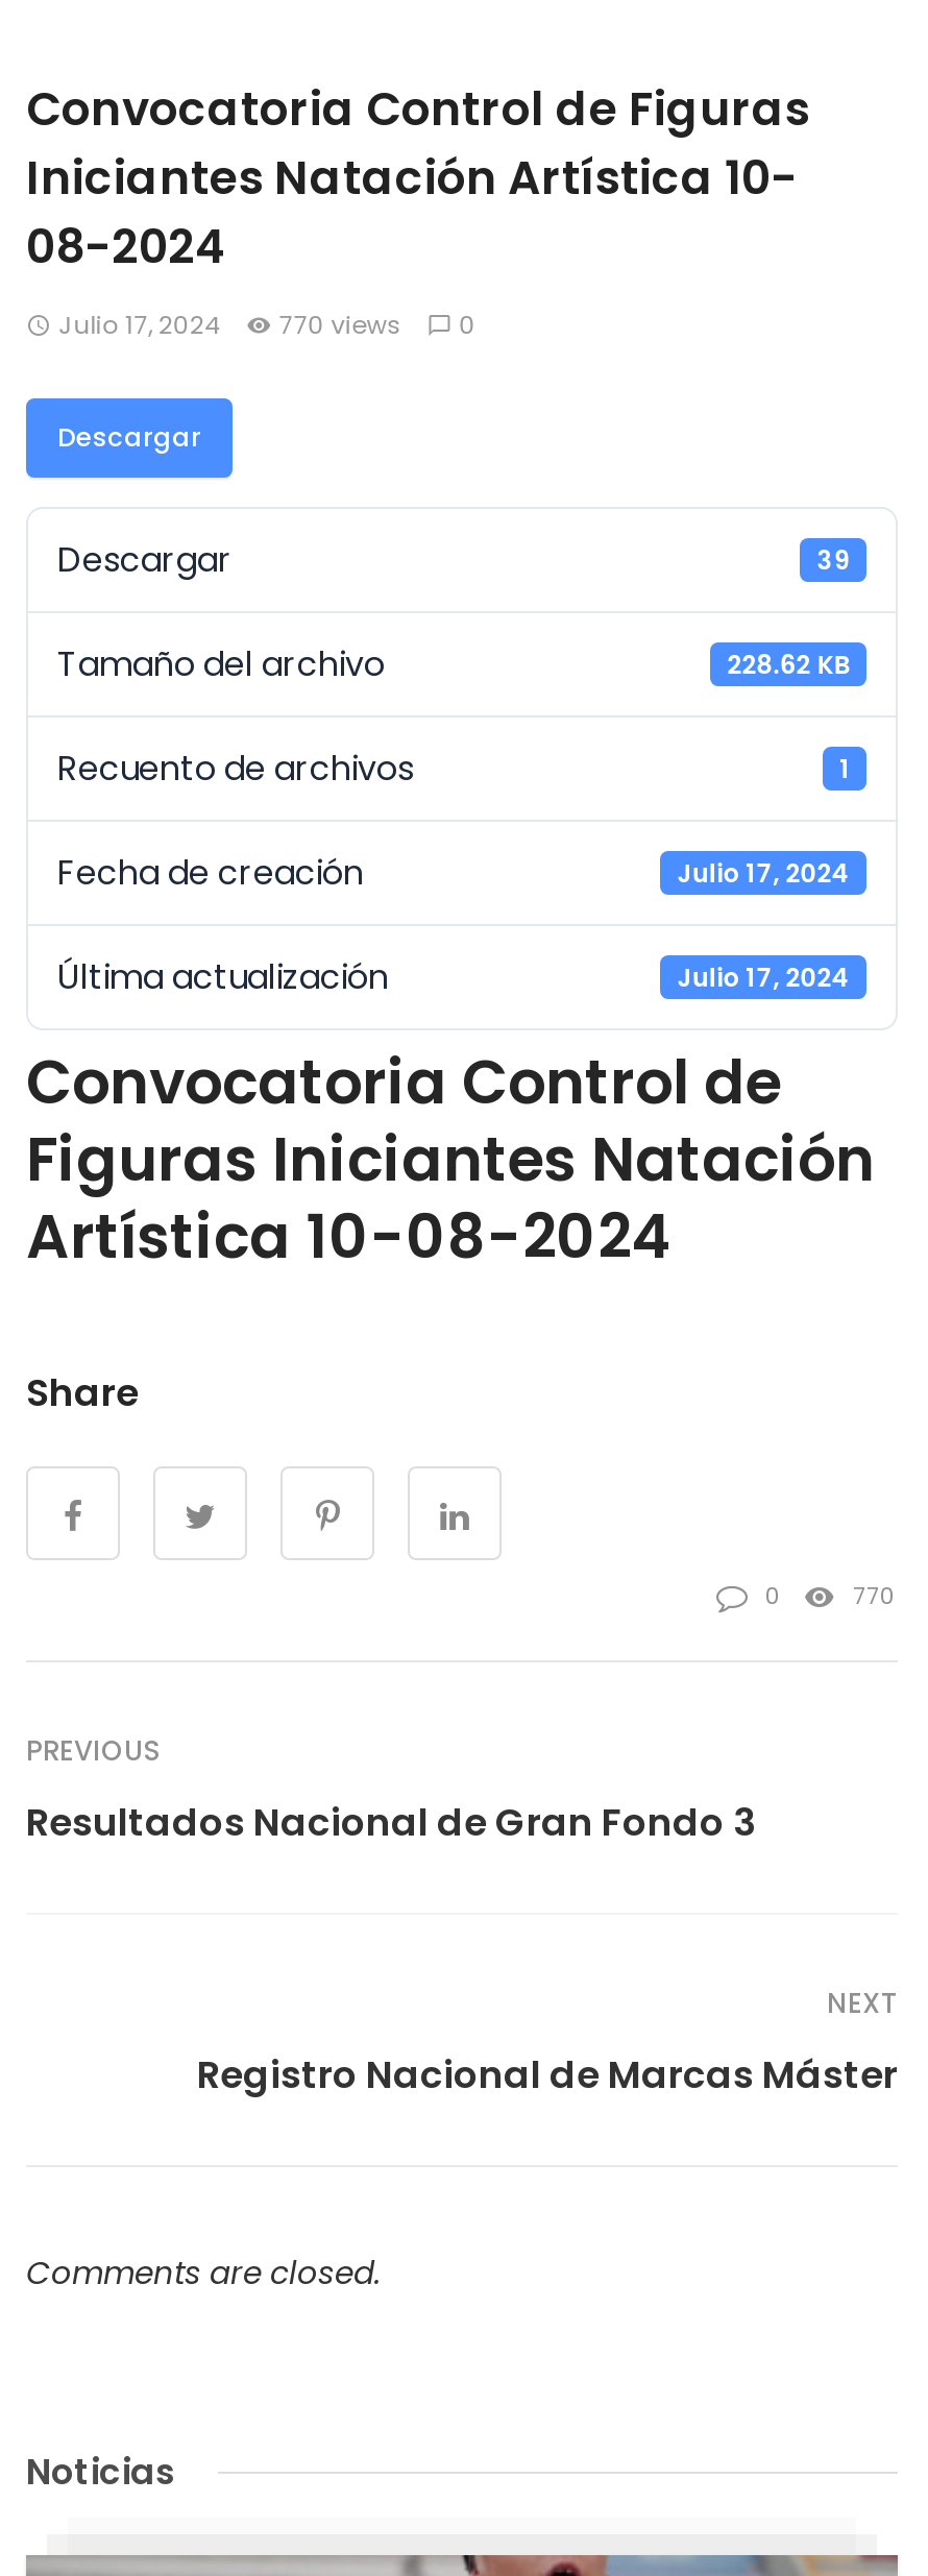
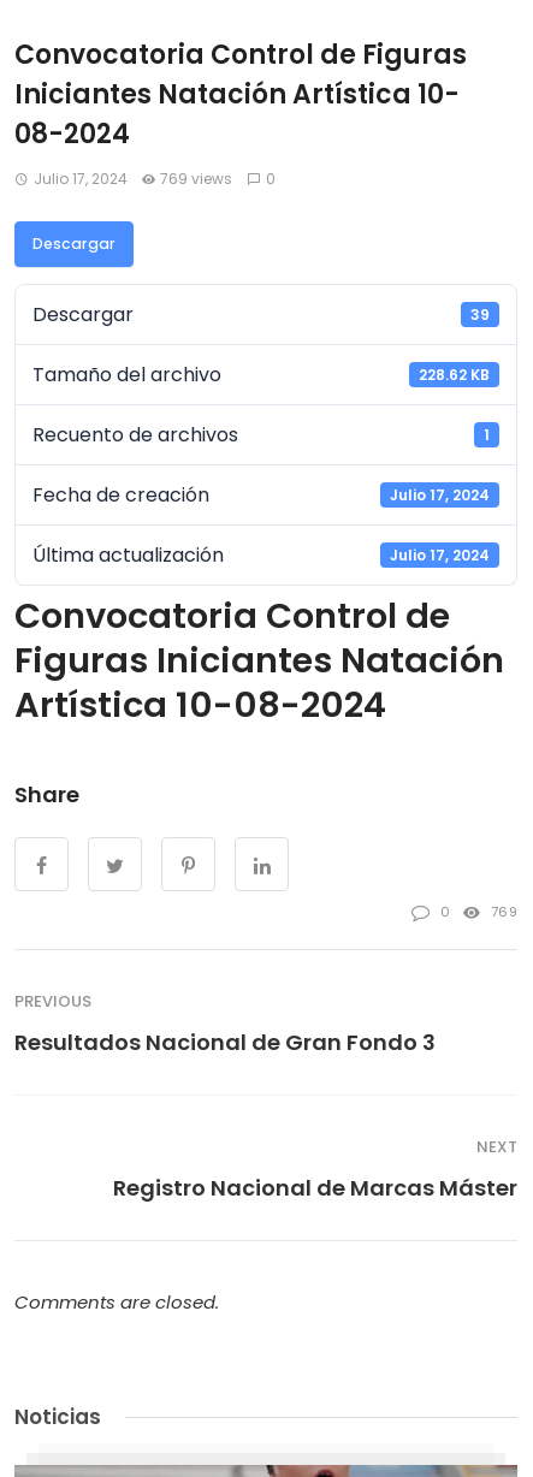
- Julio 17, 2024 770 views 0
+ Julio 17, 2024 769 views 0

- 770
+ 769
